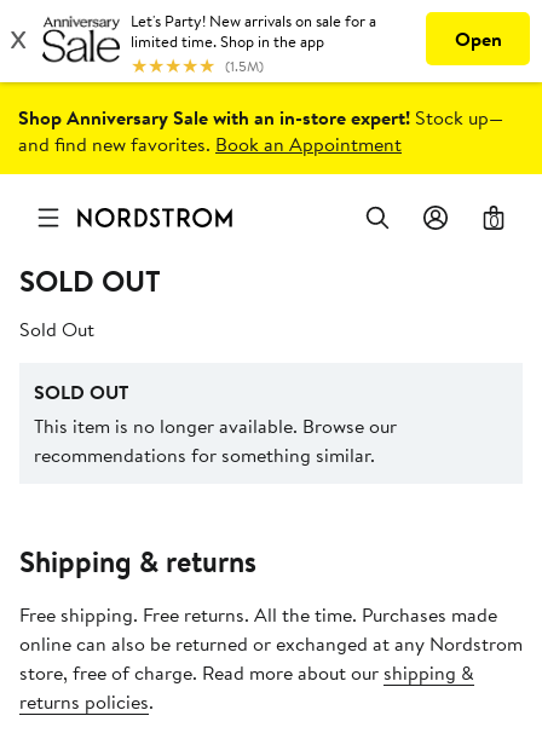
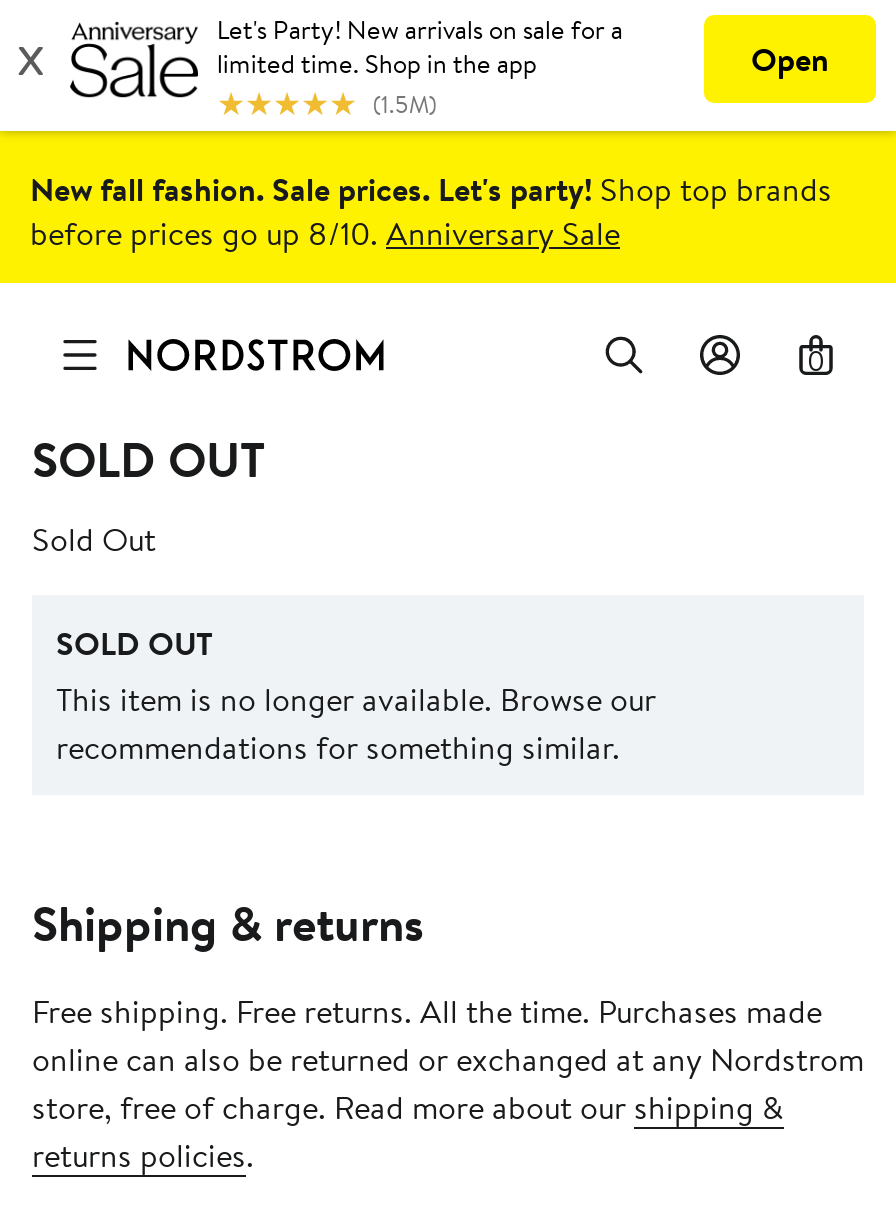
- Shop Anniversary Sale with an in-store expert! Stock up—
- and find new favorites. Book an Appointment
+ New fall fashion. Sale prices. Let's party! Shop top brands
+ before prices go up 8/10. Anniversary Sale
